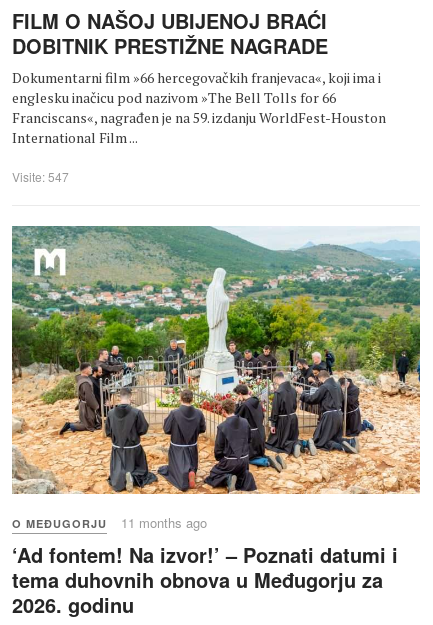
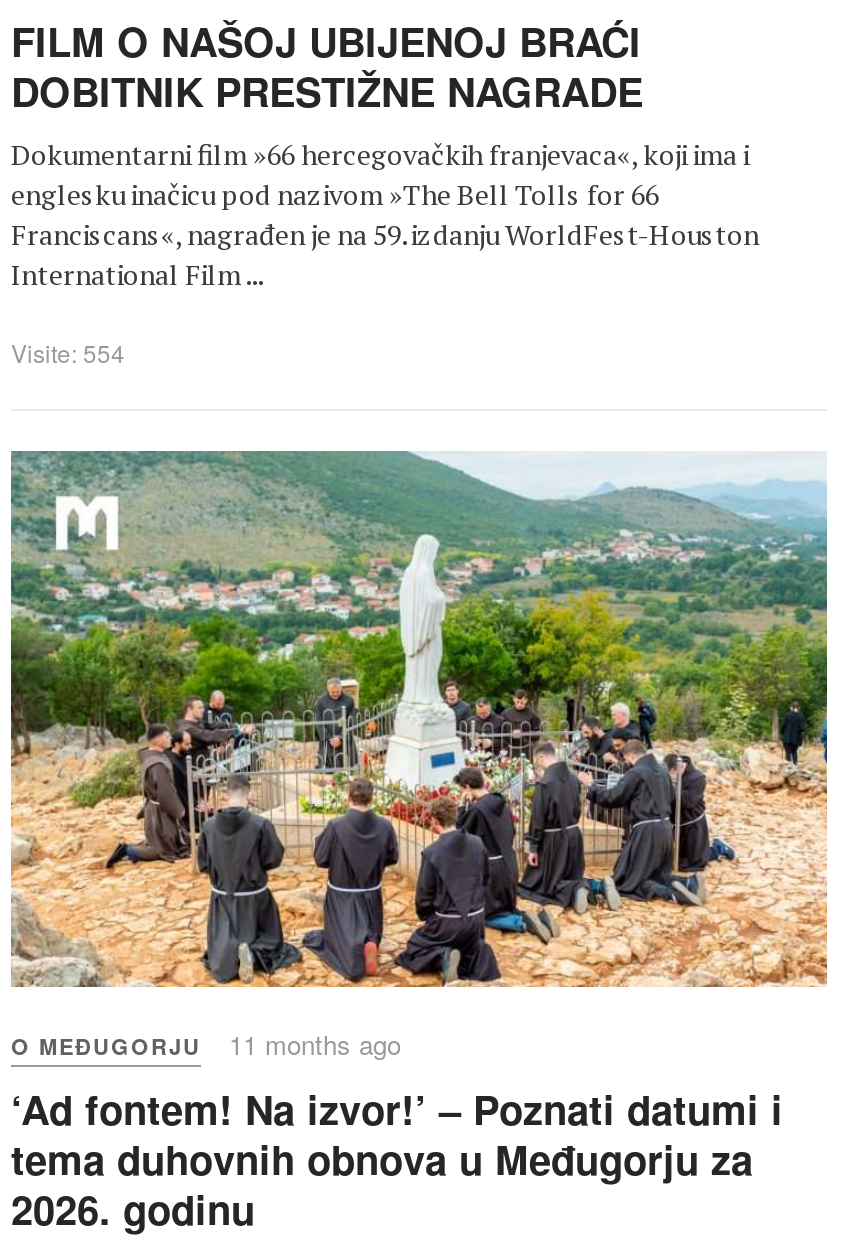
- Visite: 547
+ Visite: 554
